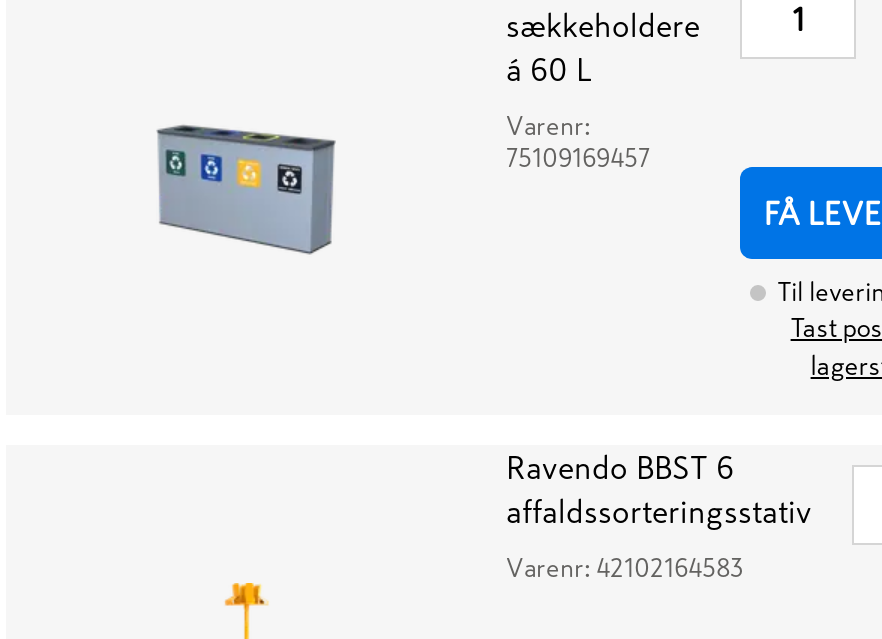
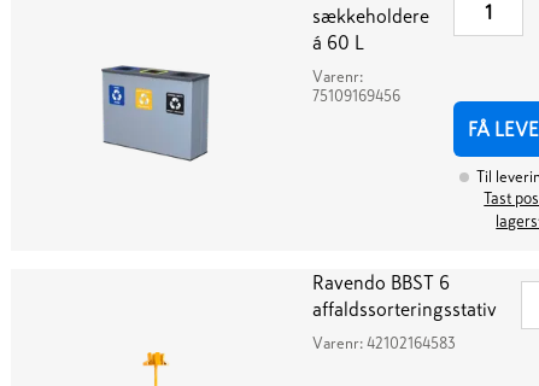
- [image]
+ [image]

- 75109169457
+ 75109169456
